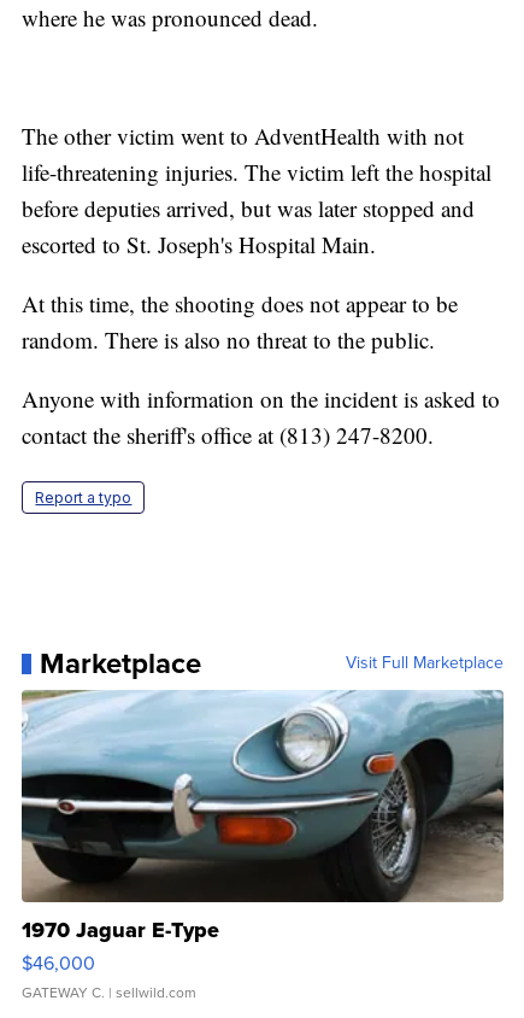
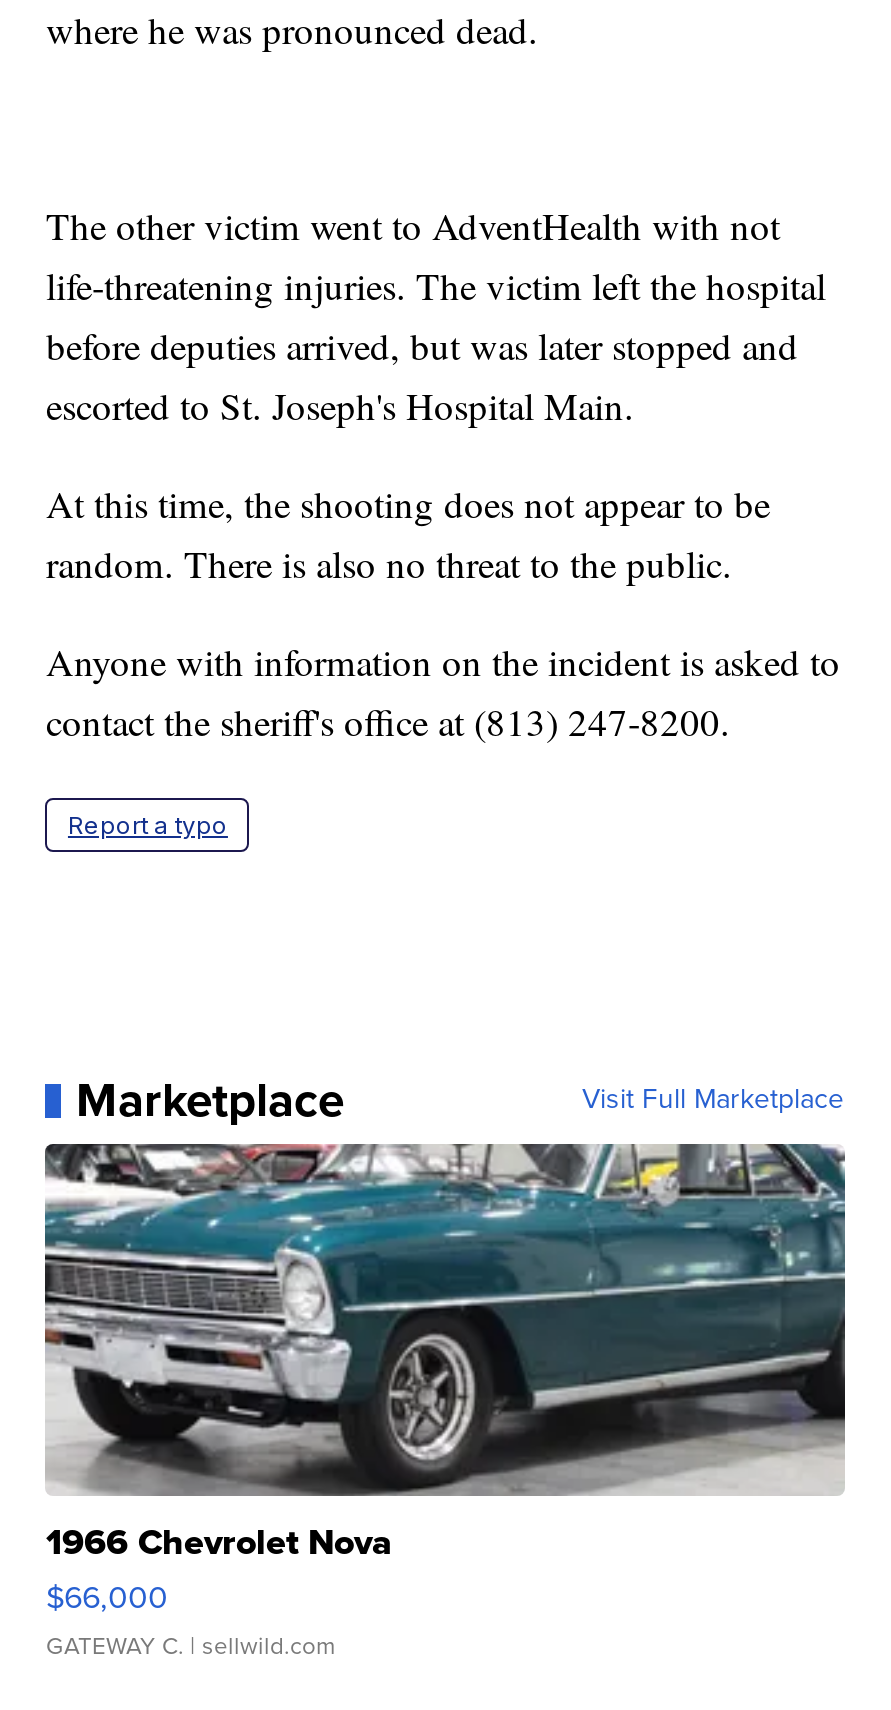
- [image]
- 1970 Jaguar E-Type
- $46,000
+ [image]
+ 1966 Chevrolet Nova
+ $66,000
